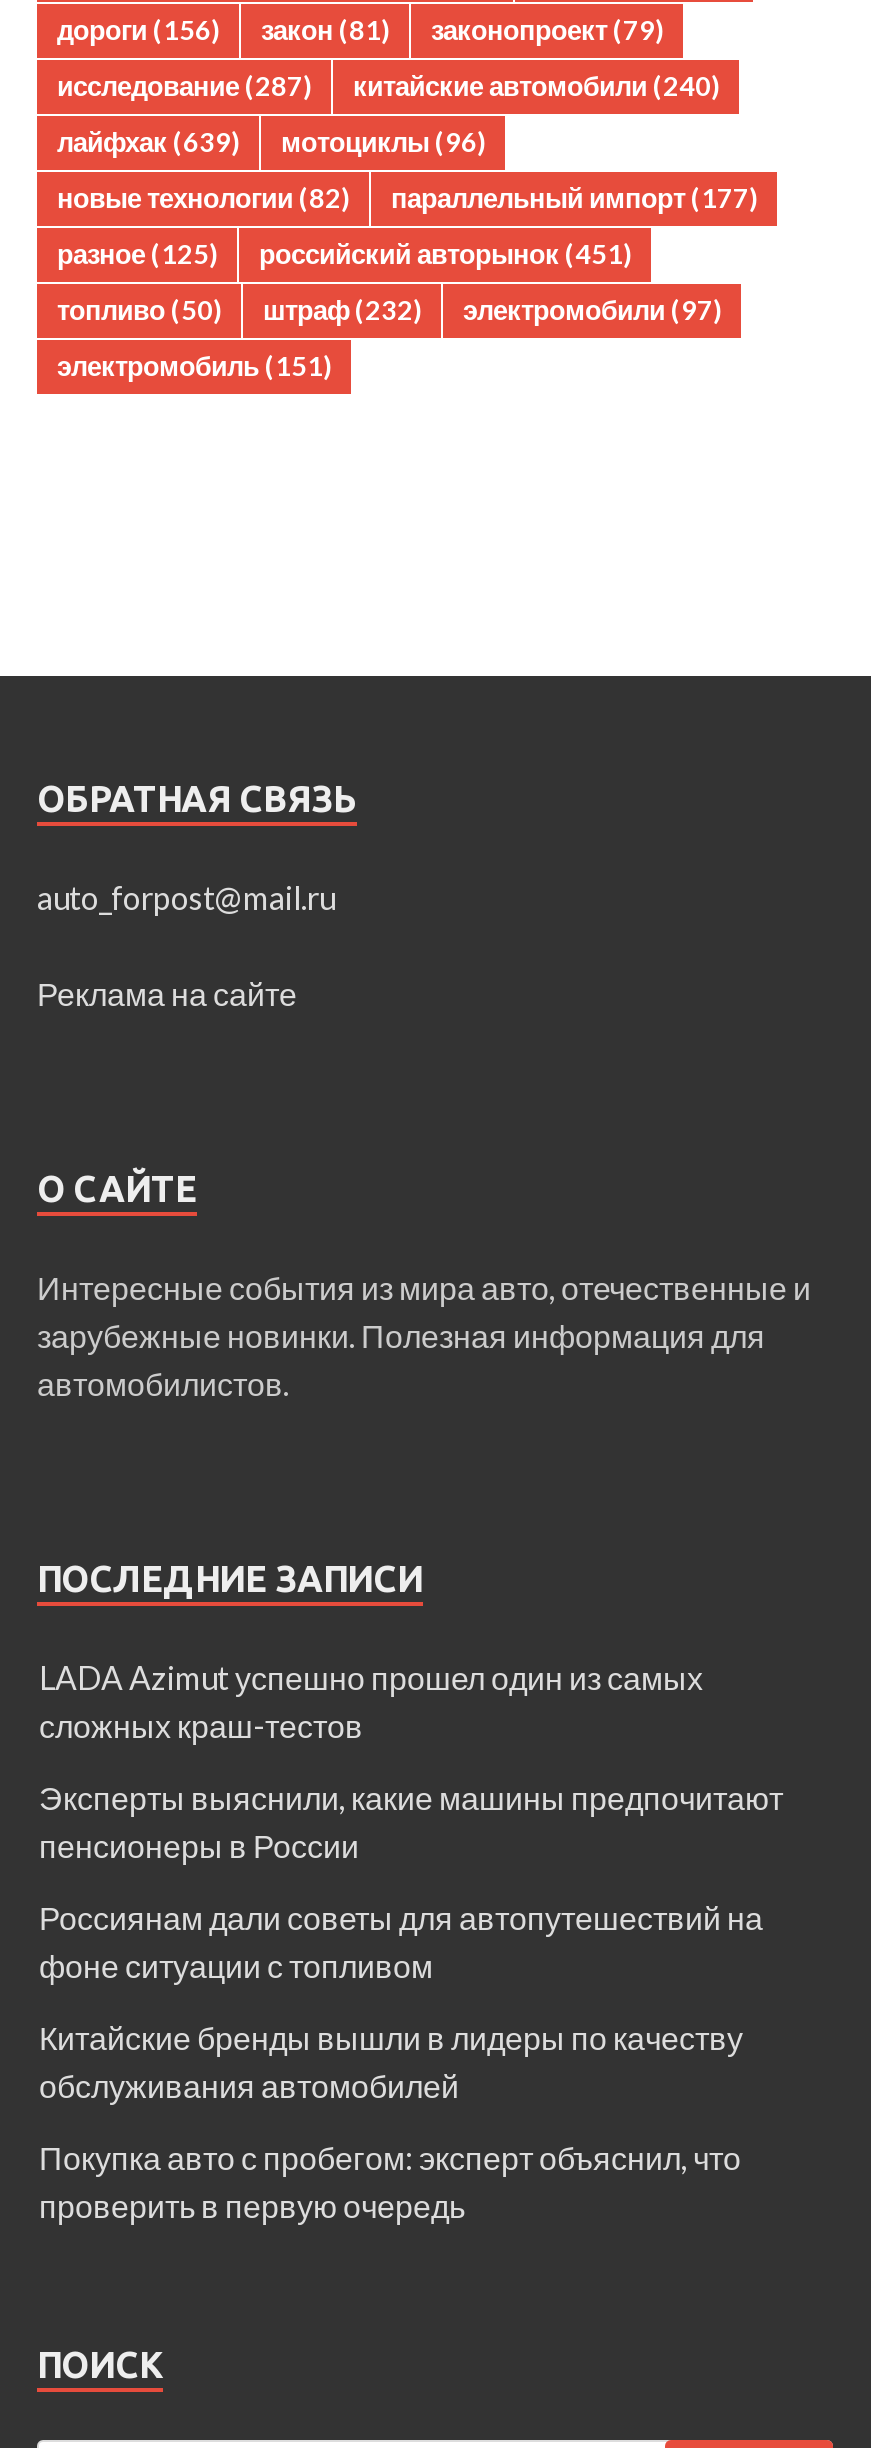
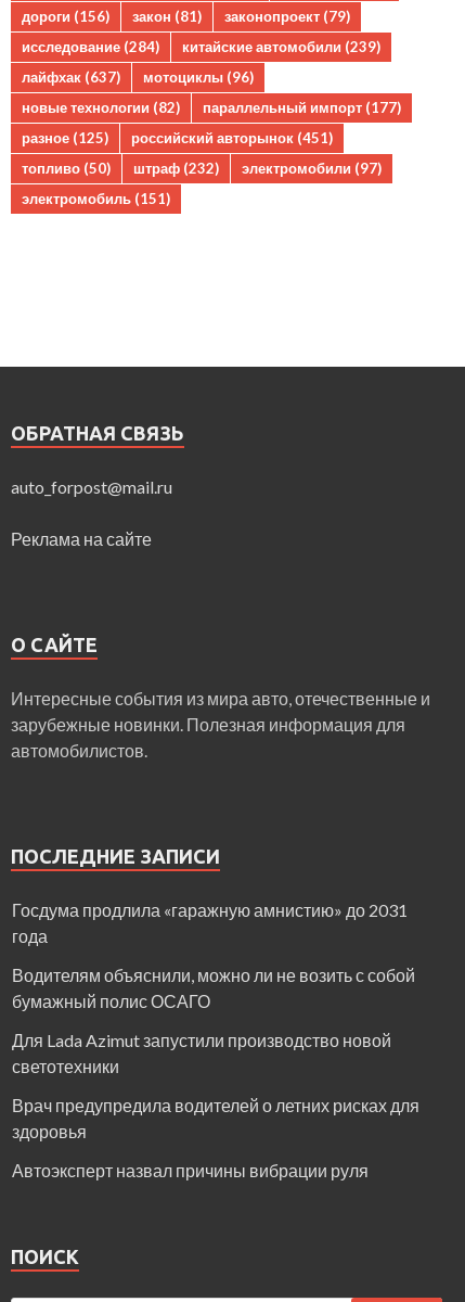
- исследование (287)
+ исследование (284)

- китайские автомобили (240)
+ китайские автомобили (239)

- лайфхак (639) мотоциклы (96)
+ лайфхак (637) мотоциклы (96)

- LADA Azimut успешно прошел один из самых
- сложных краш-тестов
+ Госдума продлила «гаражную амнистию» до 2031
+ года

- Эксперты выяснили, какие машины предпочитают
- пенсионеры в России
+ Водителям объяснили, можно ли не возить с собой
+ бумажный полис ОСАГО

- Россиянам дали советы для автопутешествий на
- фоне ситуации с топливом
+ Для Lada Azimut запустили производство новой
+ светотехники

- Китайские бренды вышли в лидеры по качеству
- обслуживания автомобилей
+ Врач предупредила водителей о летних рисках для
+ здоровья

- Покупка авто с пробегом: эксперт объяснил, что
- проверить в первую очередь
+ Автоэксперт назвал причины вибрации руля
